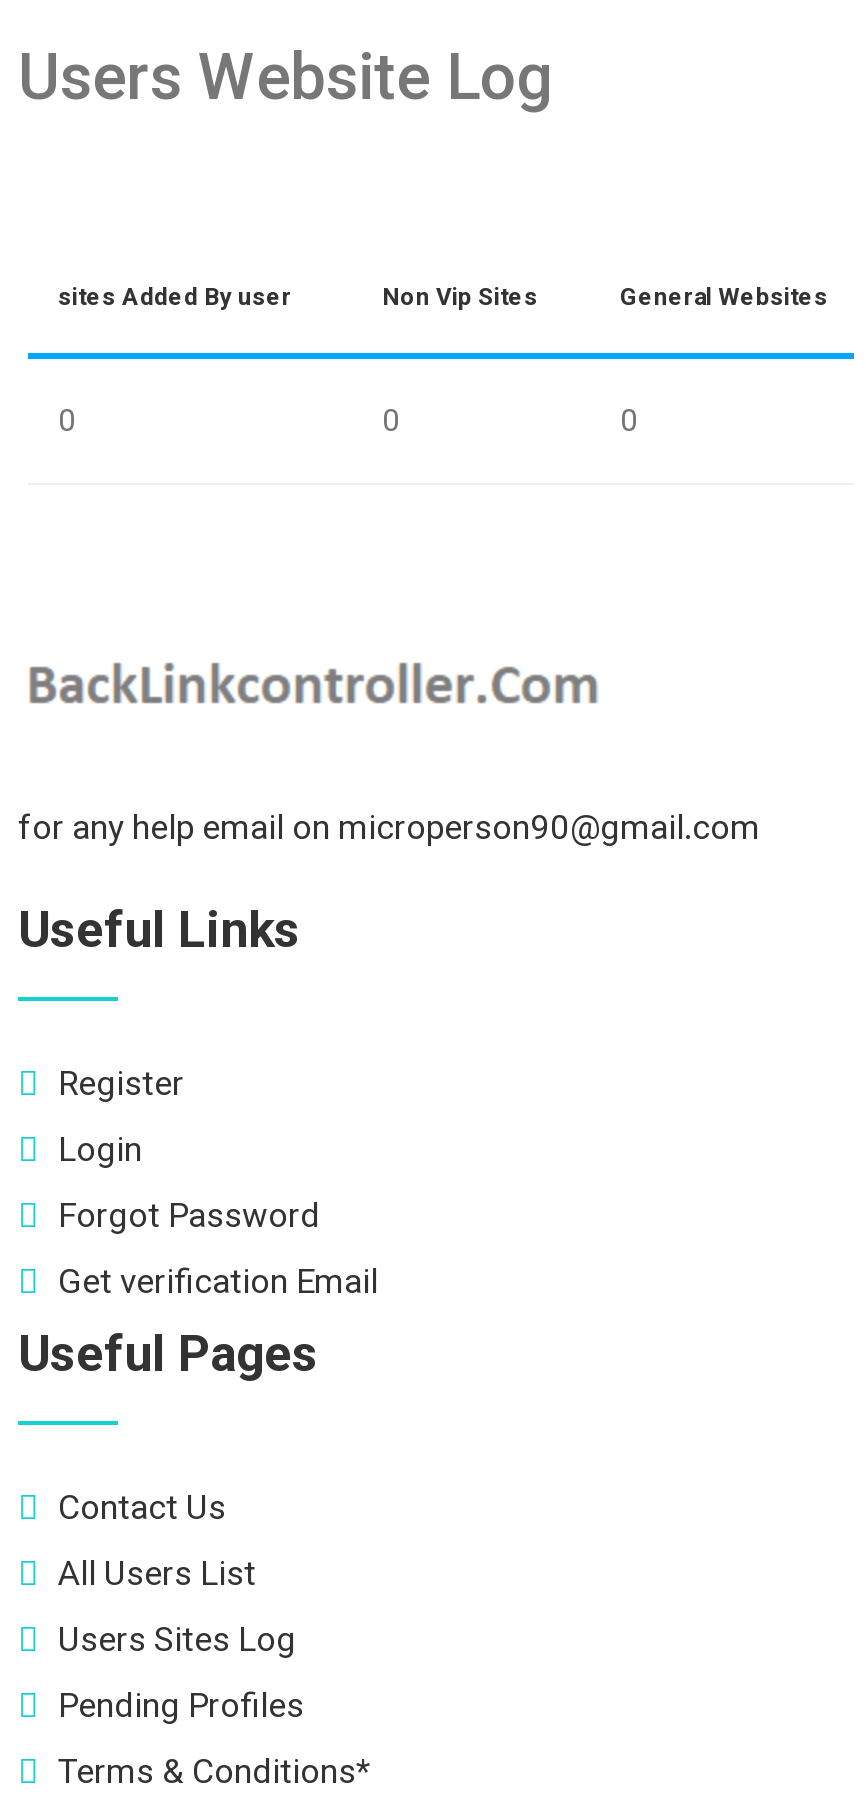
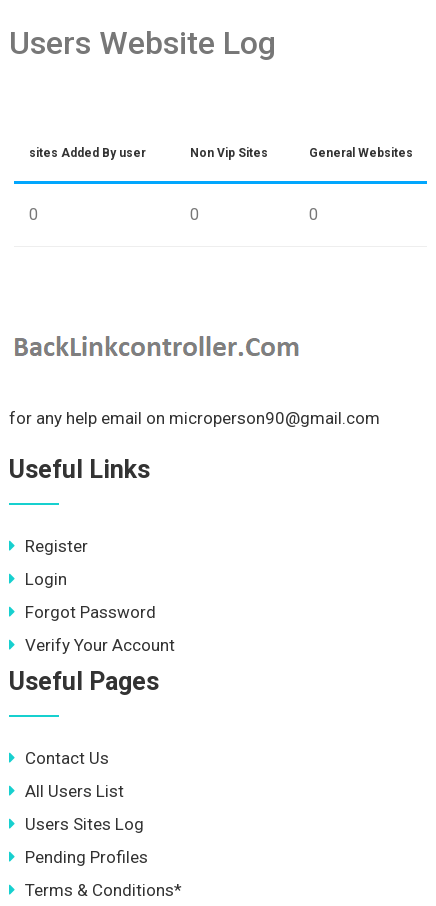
- Get verification Email
+ Verify Your Account
